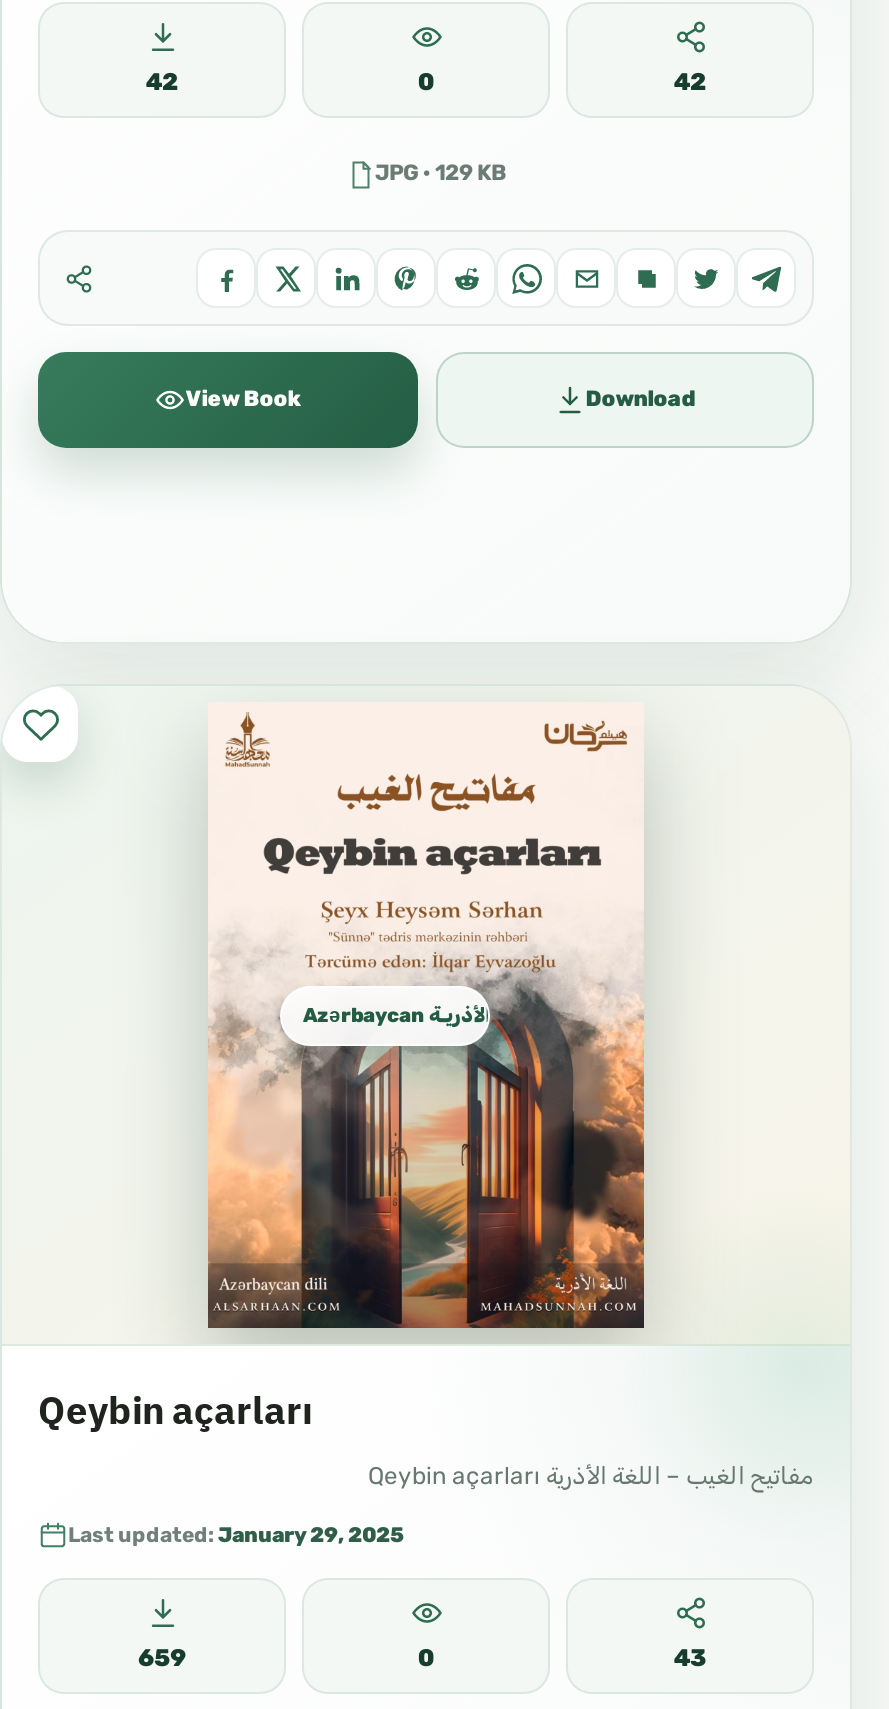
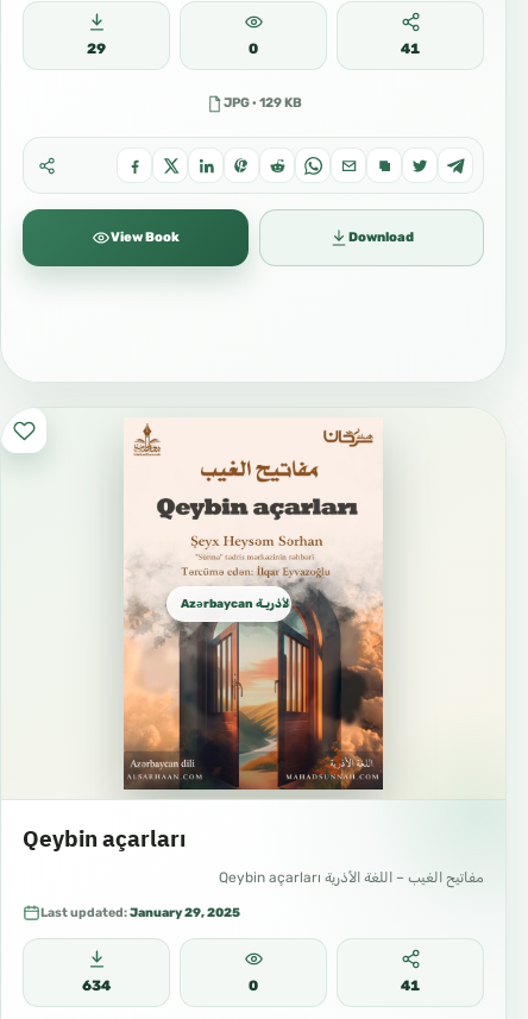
- 42
+ 29

- 42
+ 41

- 659
+ 634

- 43
+ 41
